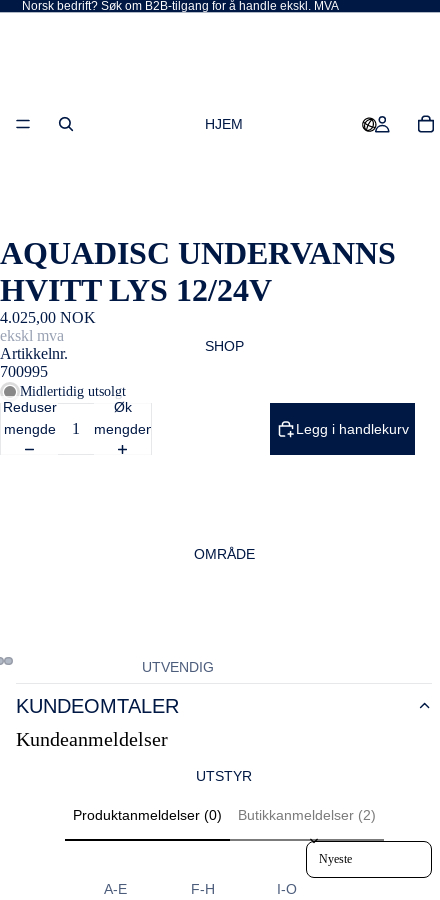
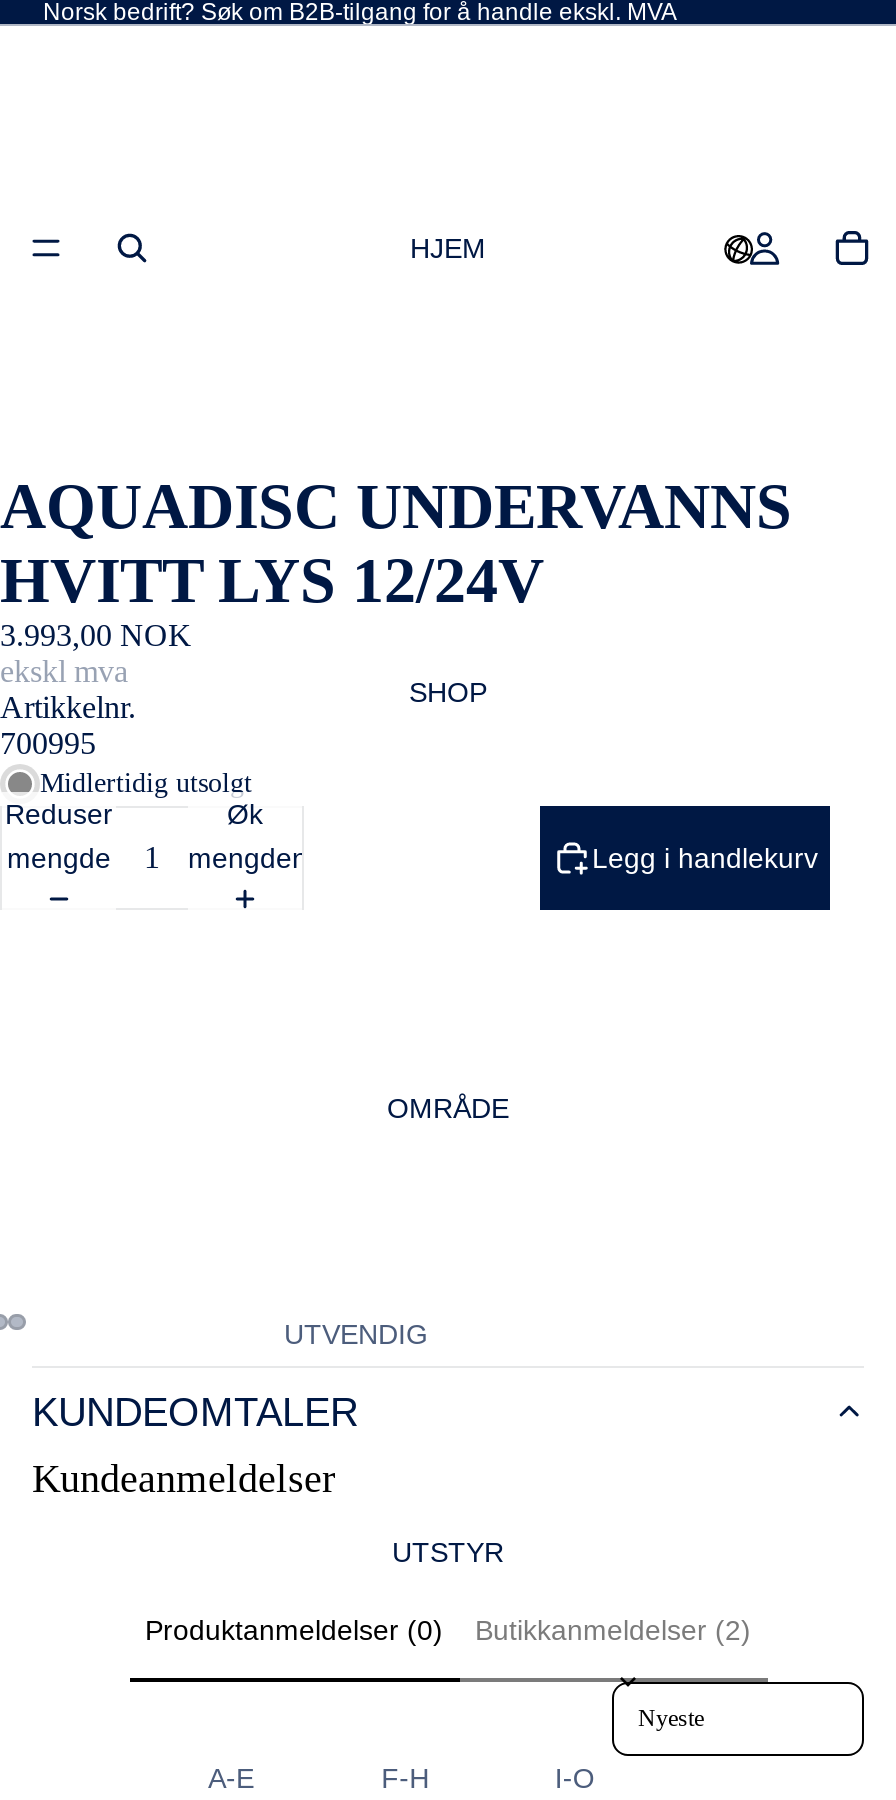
- 4.025,00 NOK
+ 3.993,00 NOK
